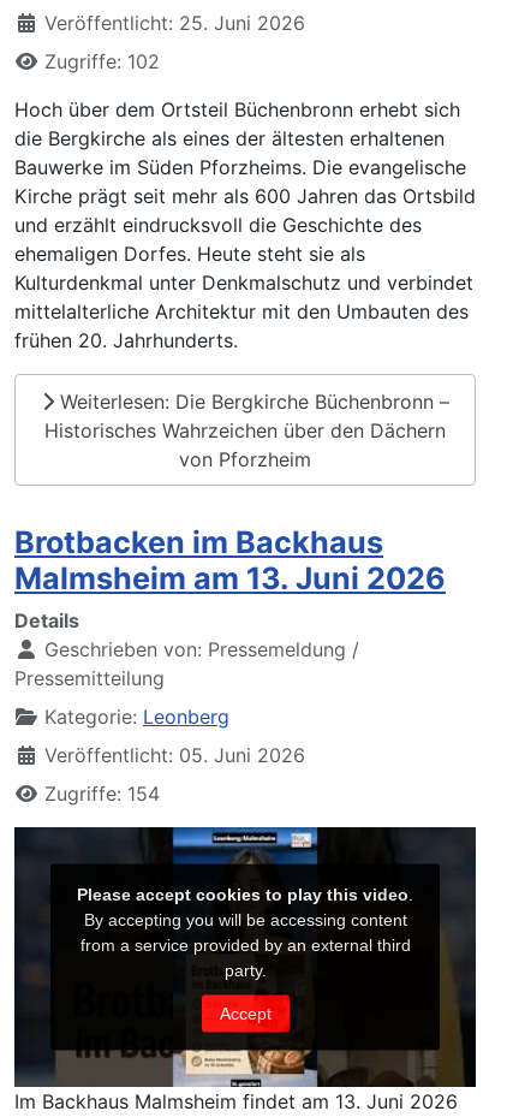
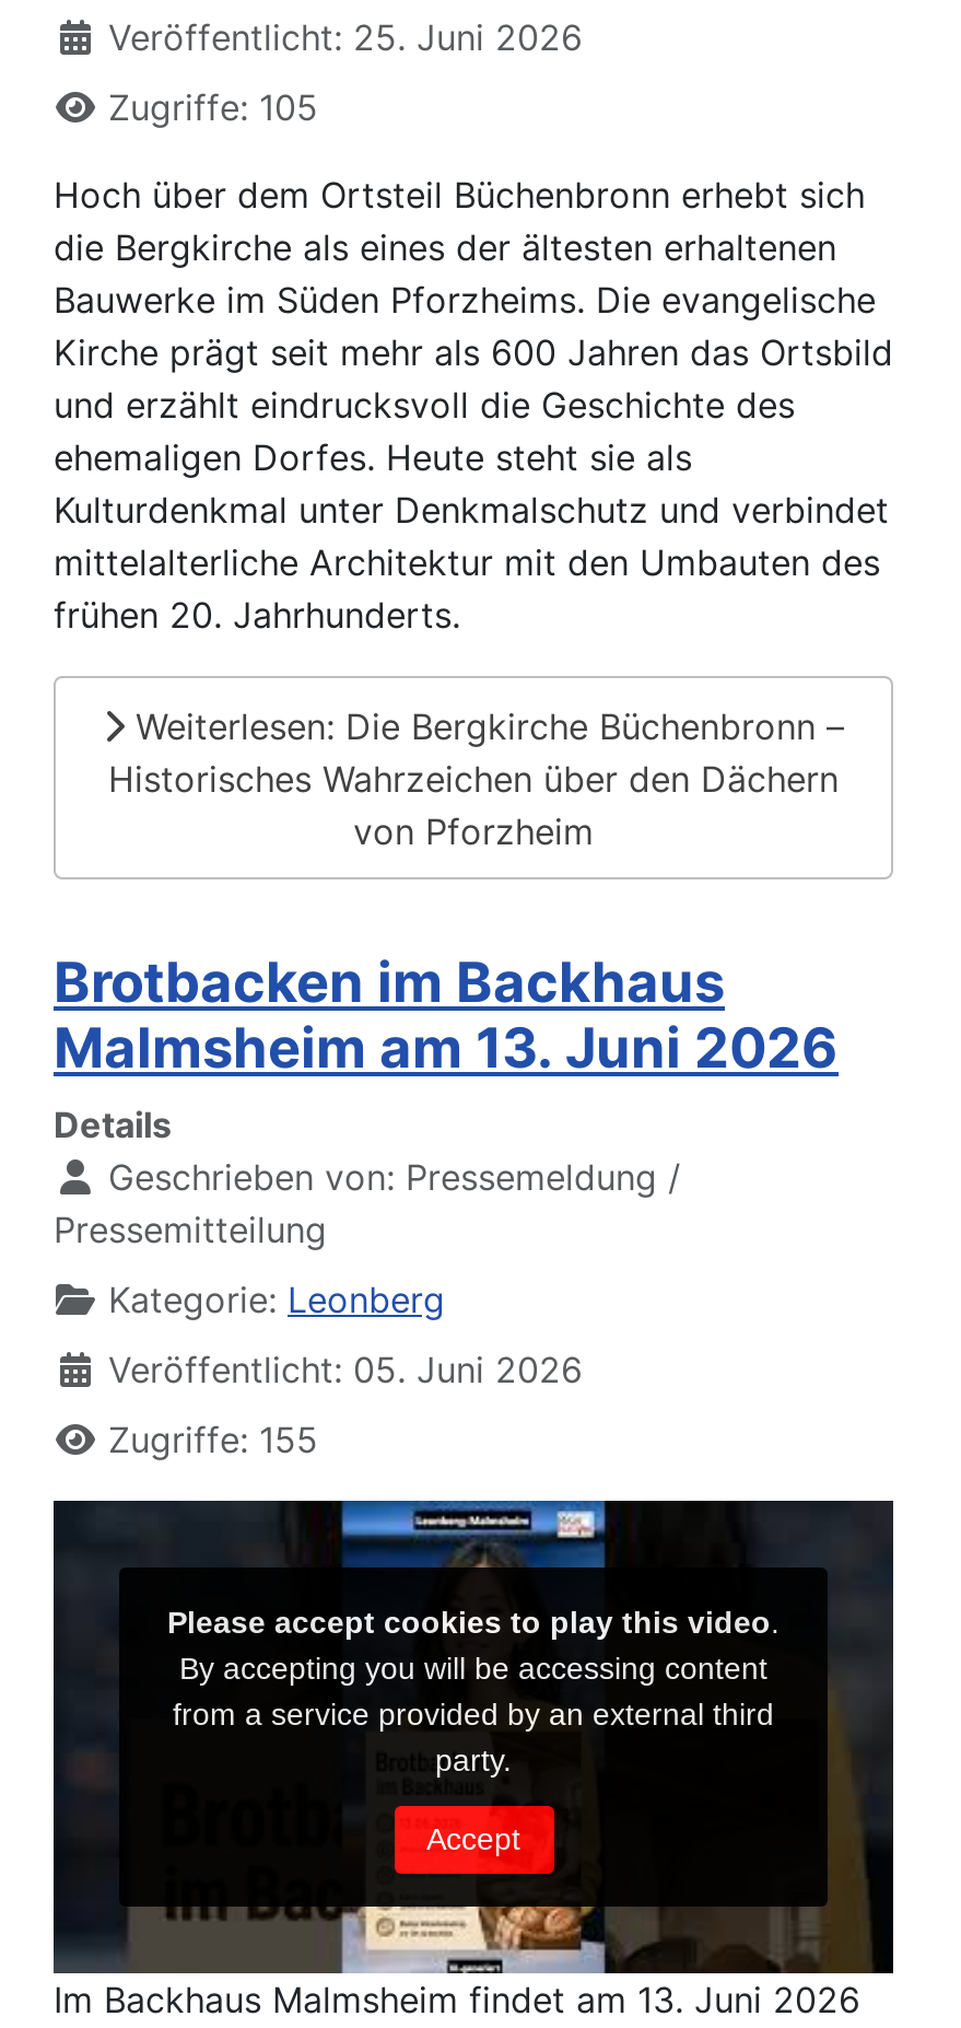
- Zugriffe: 102
+ Zugriffe: 105

- Zugriffe: 154
+ Zugriffe: 155
